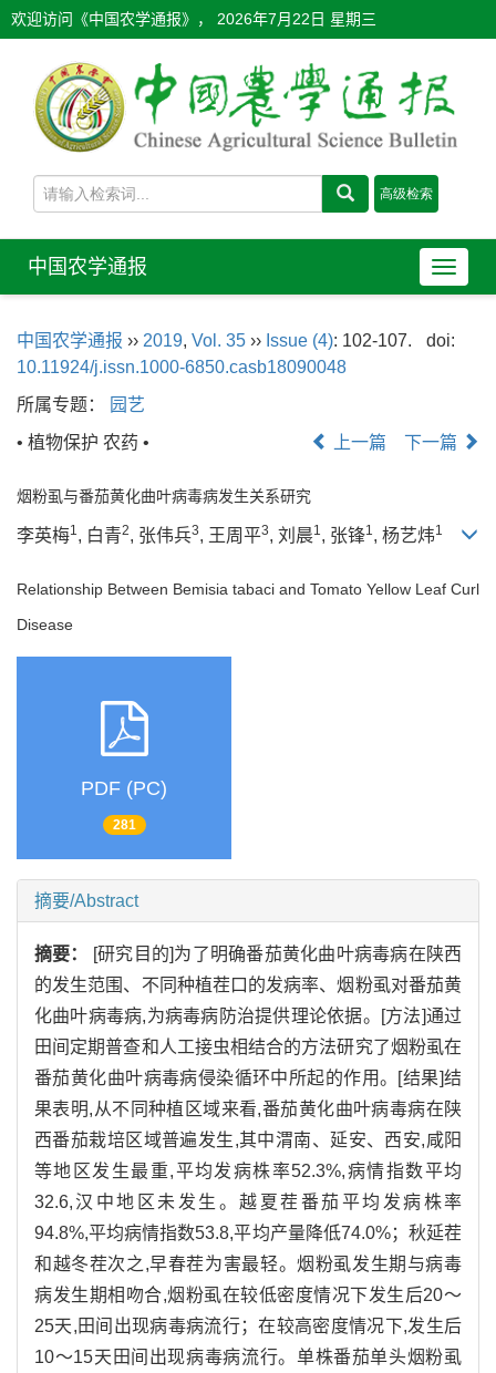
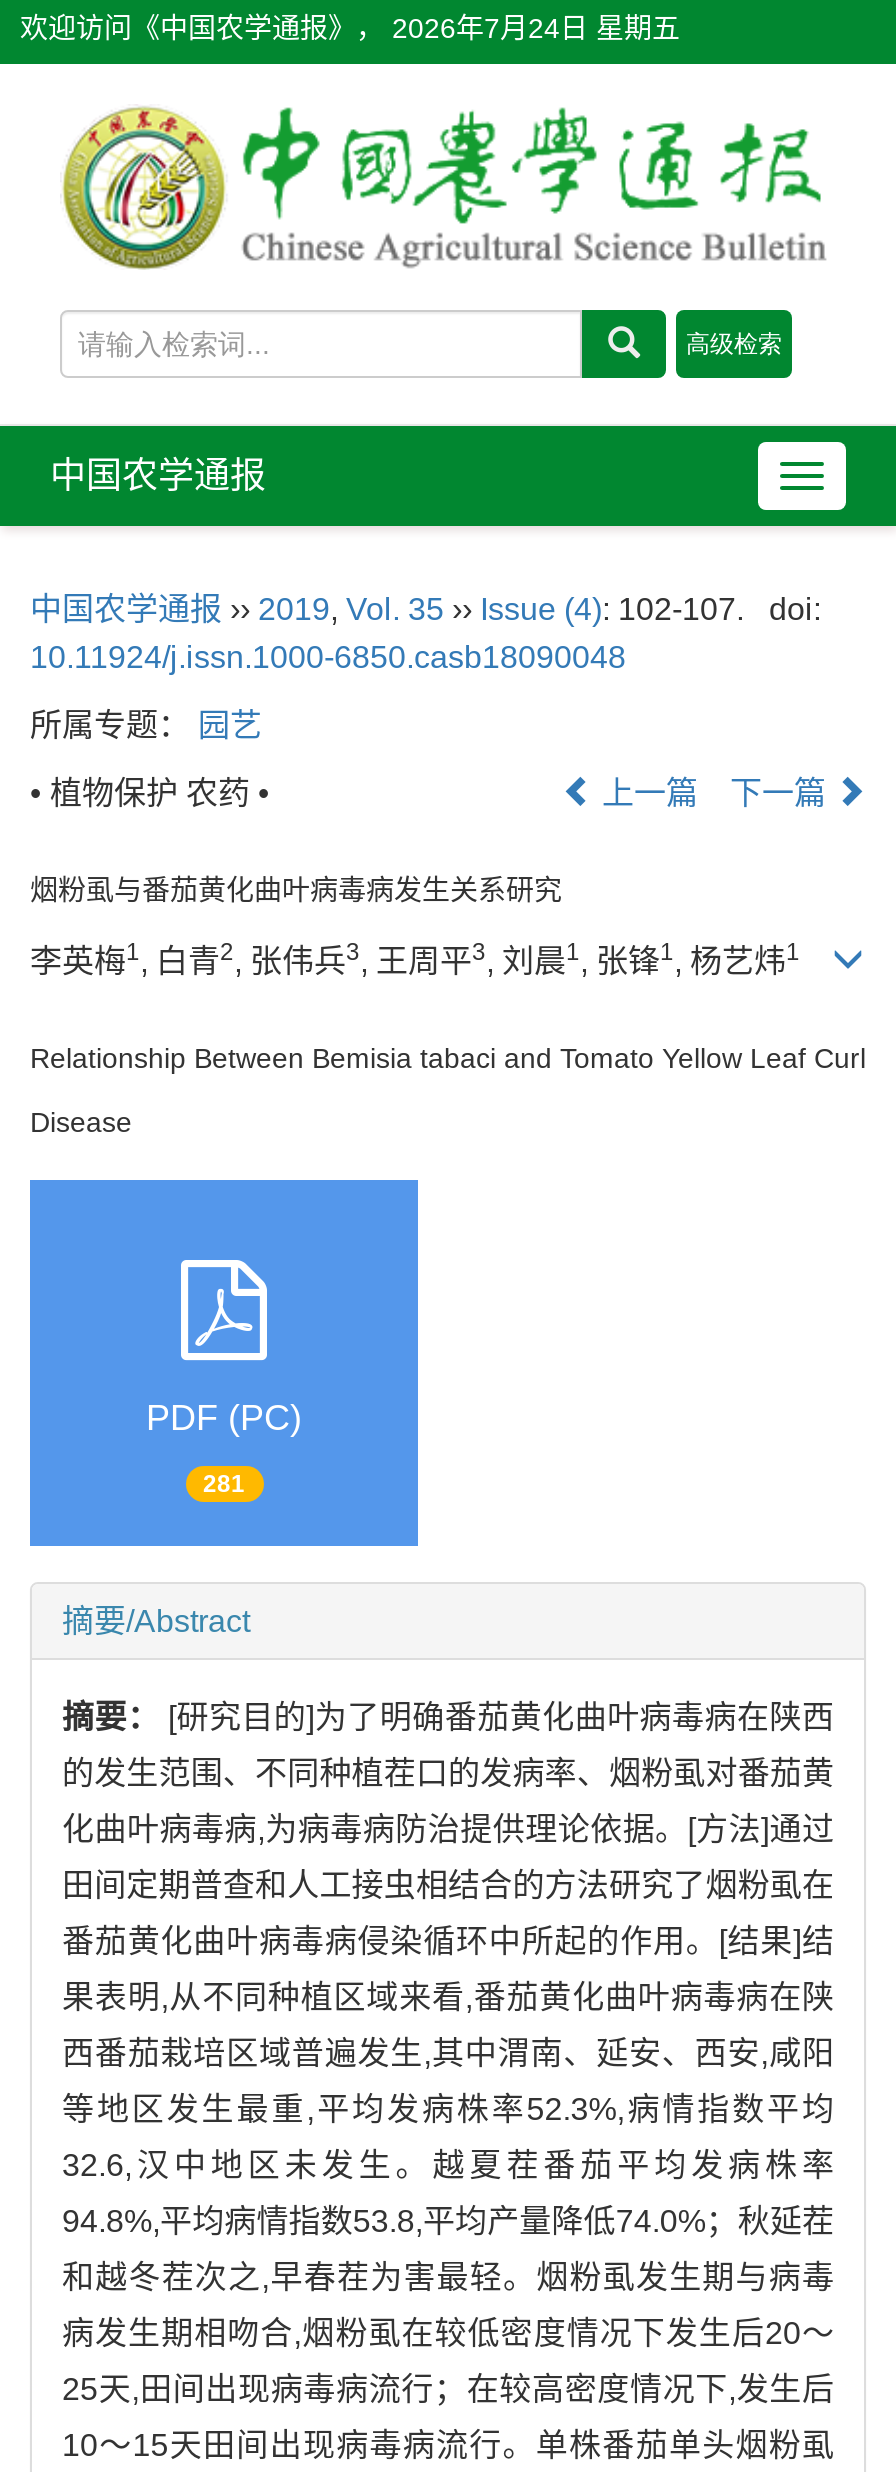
- 欢迎访问《中国农学通报》，2026年7月22日 星期三
+ 欢迎访问《中国农学通报》，2026年7月24日 星期五
